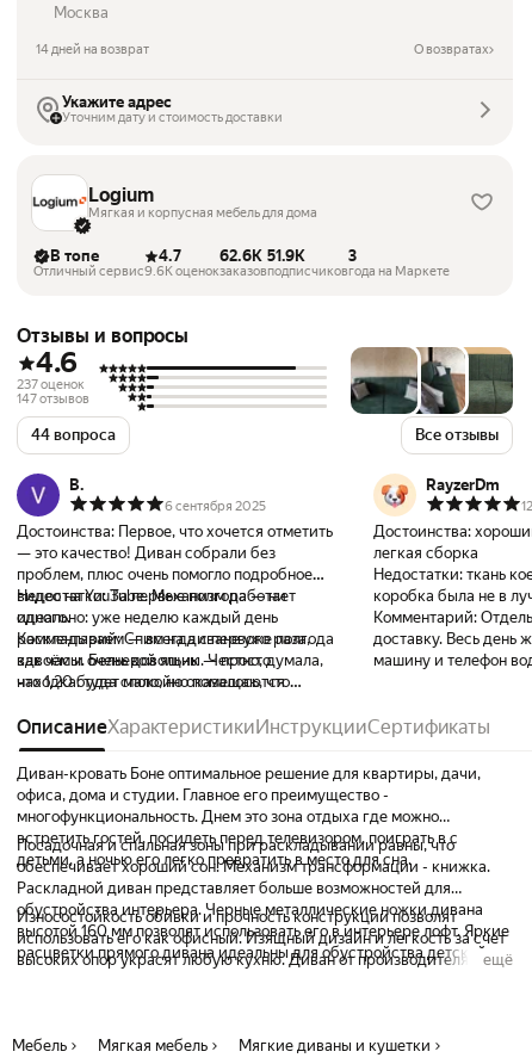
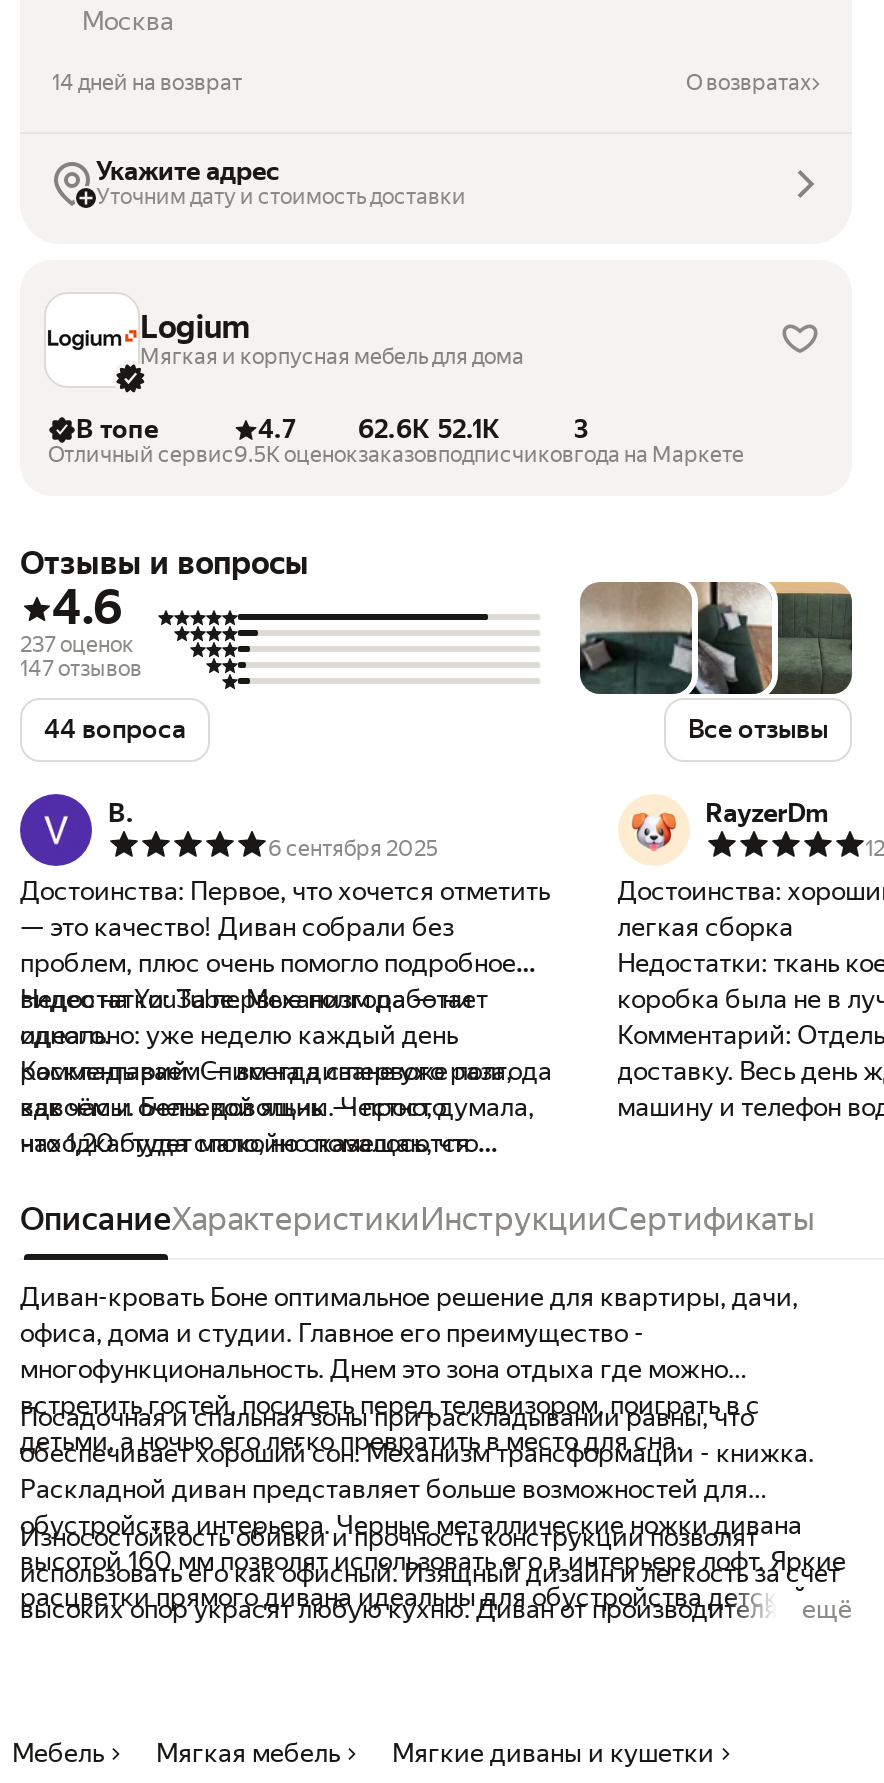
- 62.6K 51.9K
+ 62.6K 52.1K

- 9.6K оценок
+ 9.5K оценок
